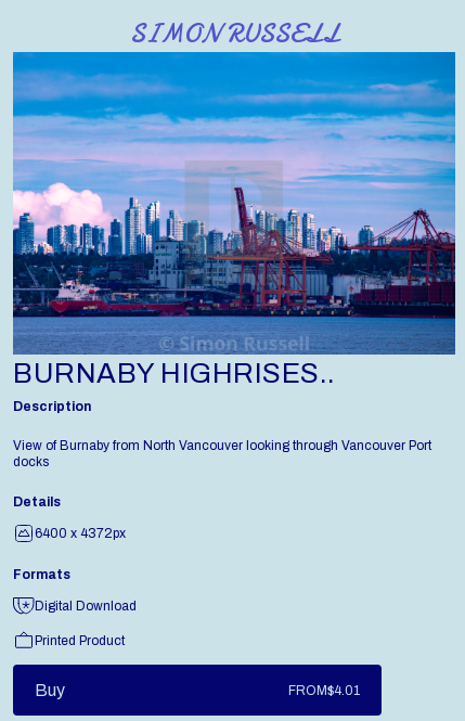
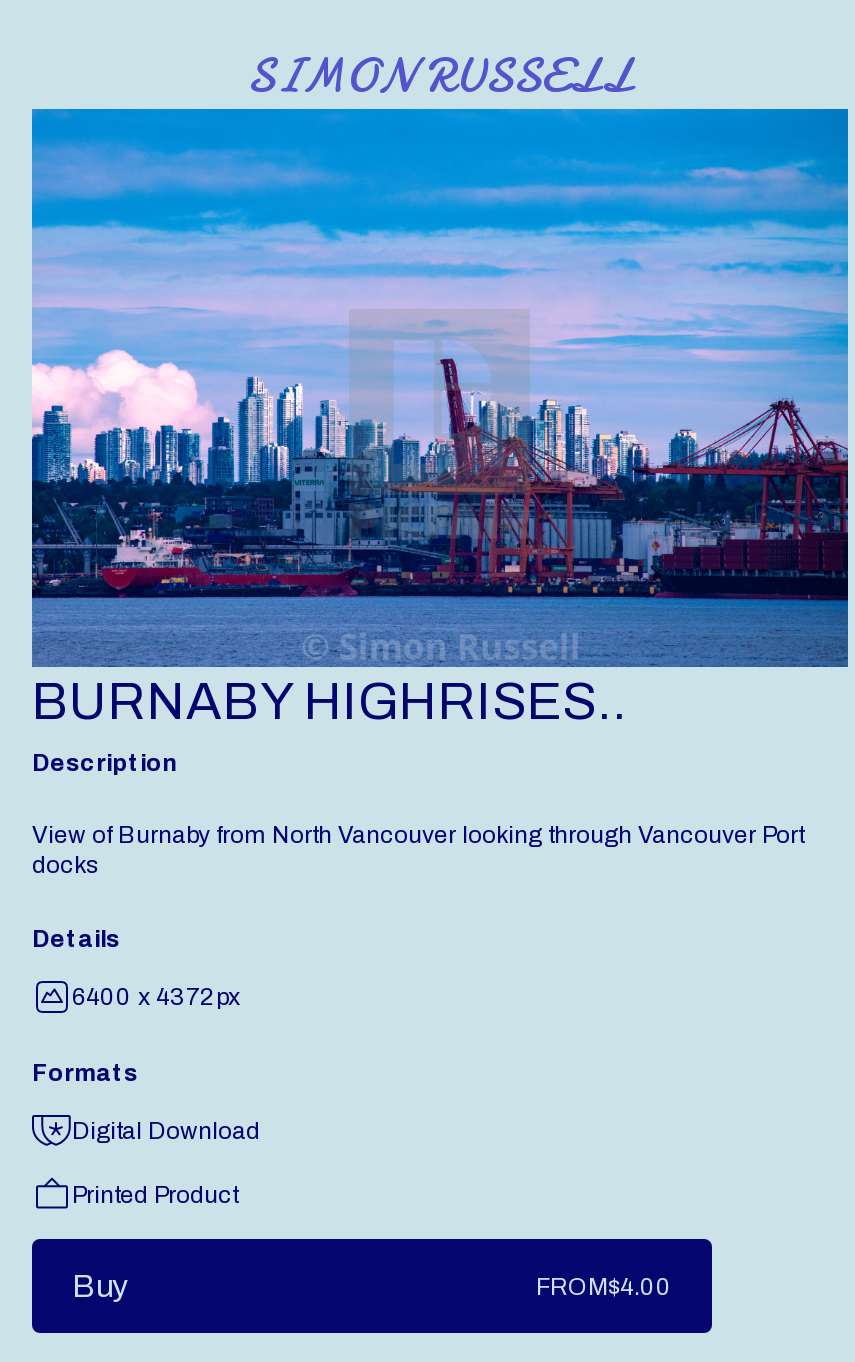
- FROM$4.01
+ FROM$4.00
